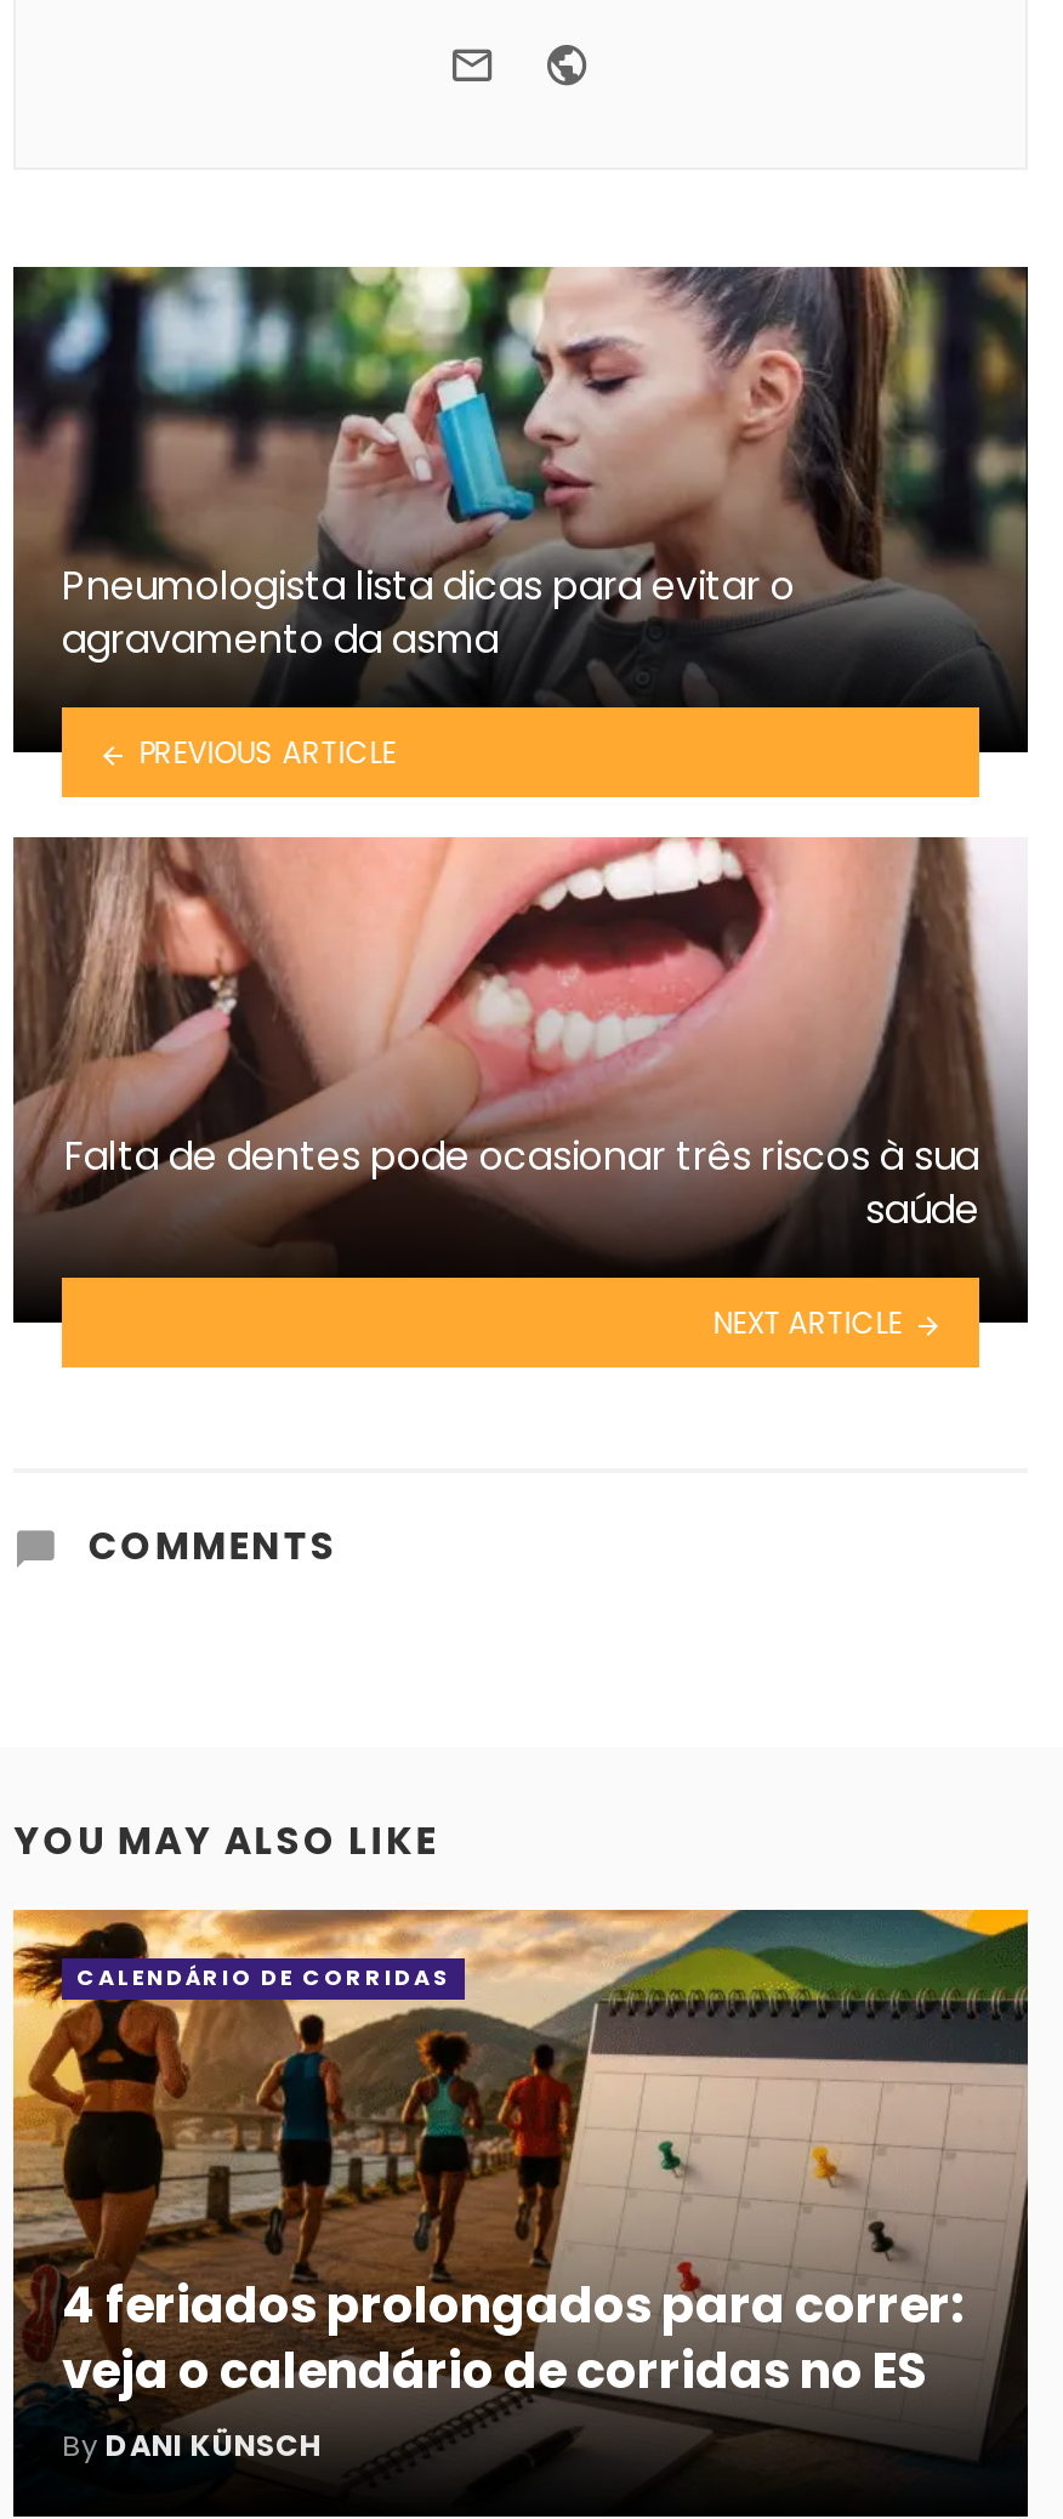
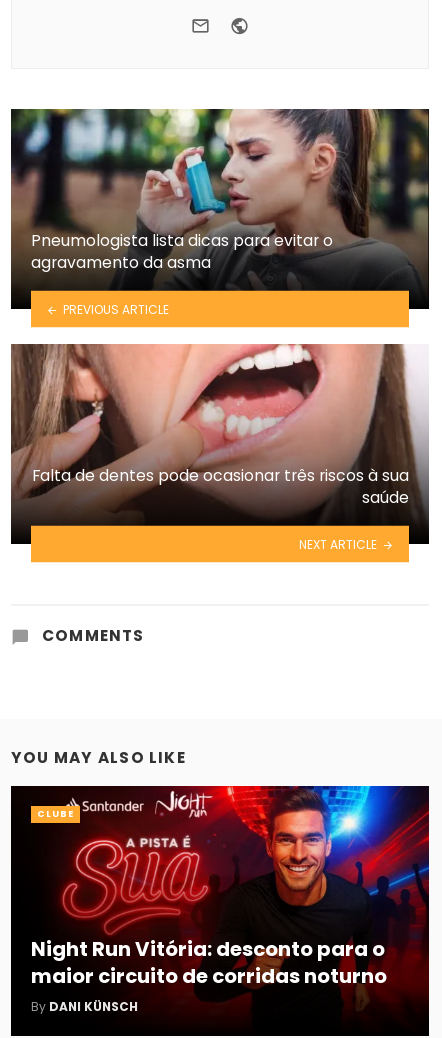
- [image]
- 4 feriados prolongados para correr:
- veja o calendário de corridas no ES
+ [image]
+ Night Run Vitória: desconto para o
+ maior circuito de corridas noturno

- CALENDÁRIO DE CORRIDAS
+ CLUBE
